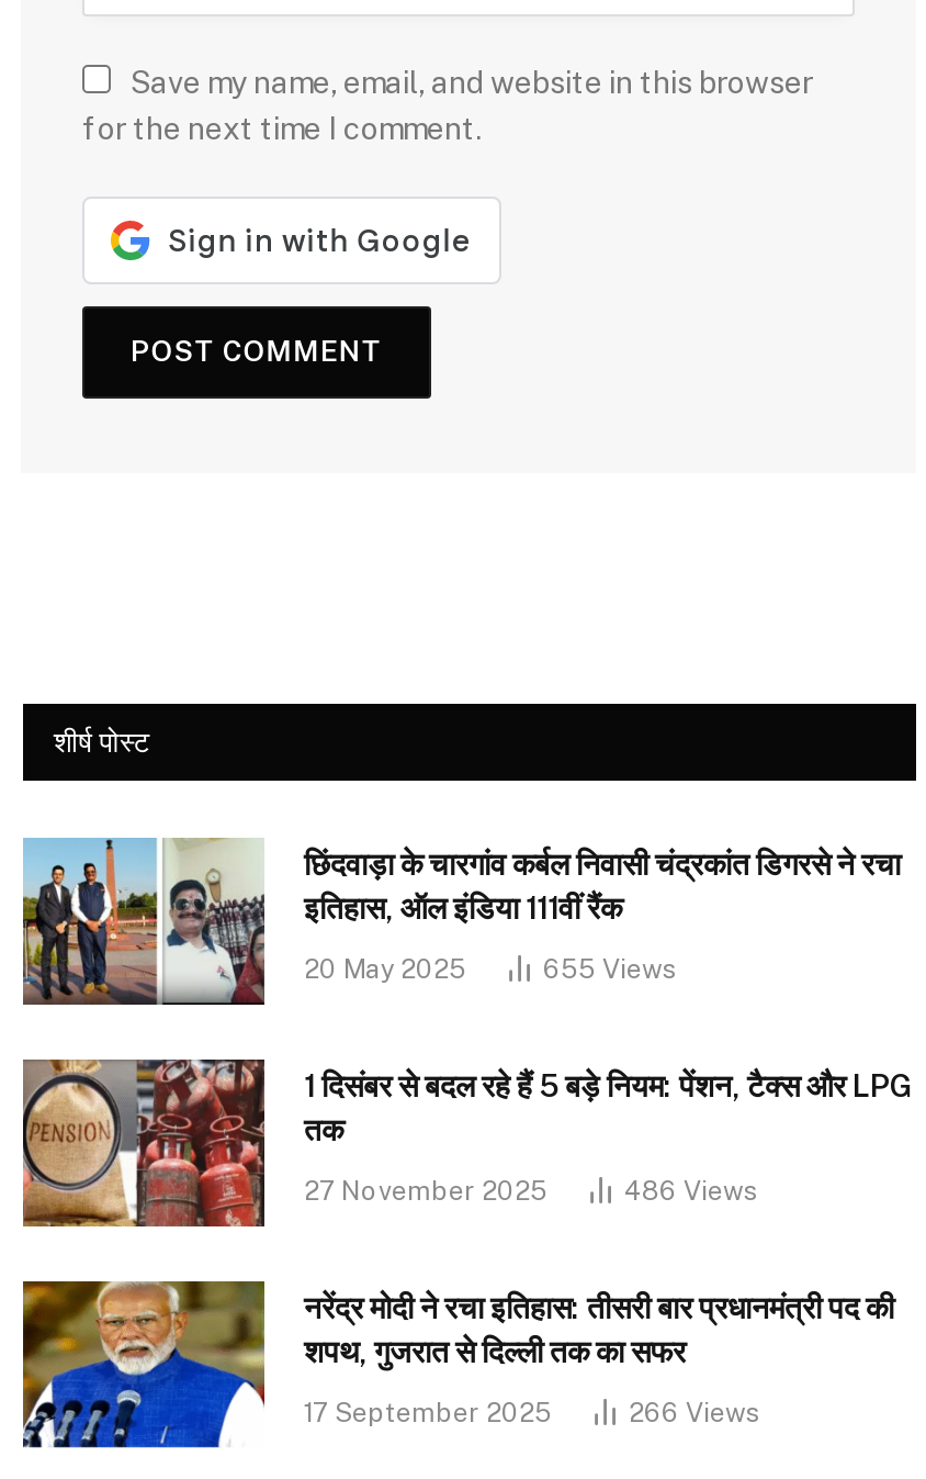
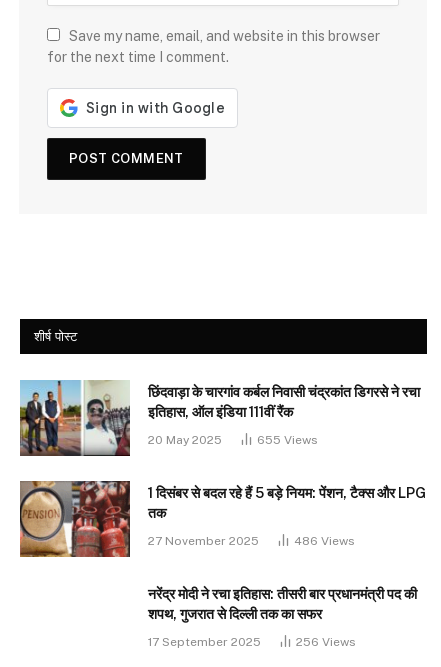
- [image]

- 266 Views
+ 256 Views
